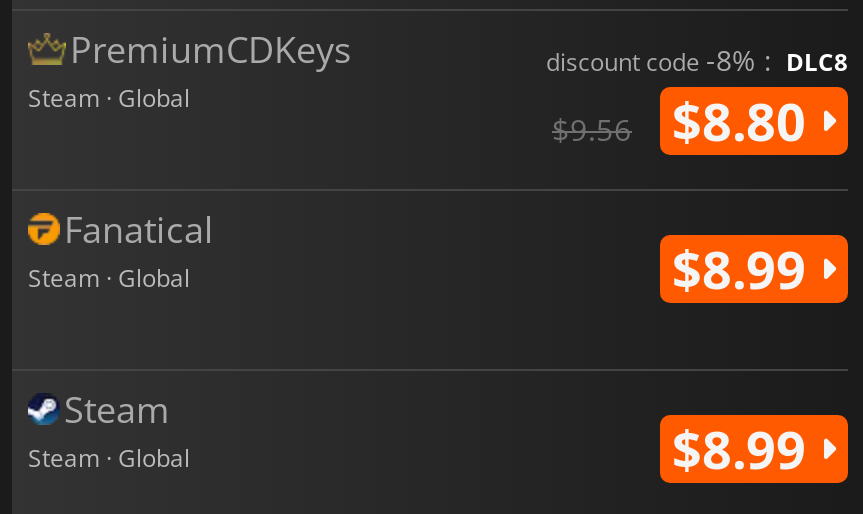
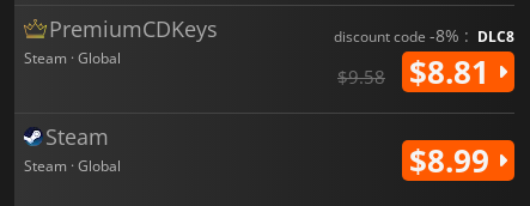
- $9.56
- $8.80
- Fanatical
- Steam · Global
- $8.99
+ $9.58
+ $8.81
